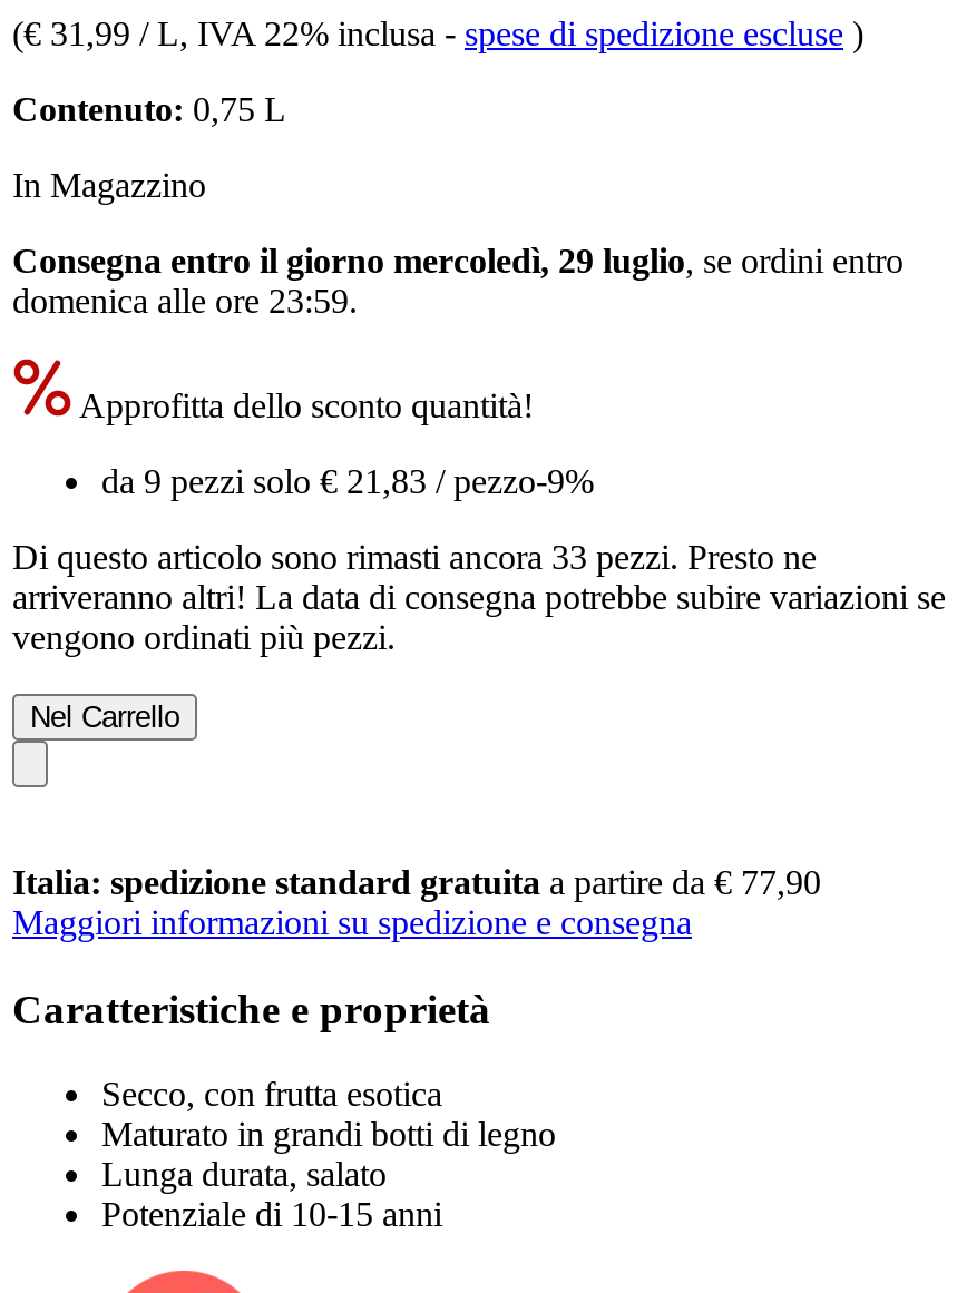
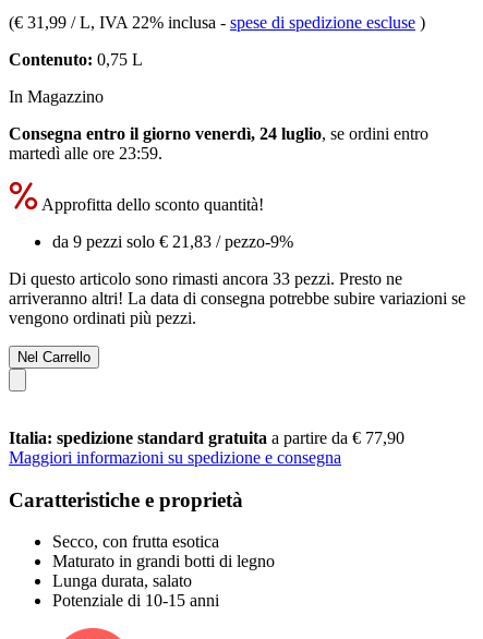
- Consegna entro il giorno mercoledì, 29 luglio, se ordini entro
+ Consegna entro il giorno venerdì, 24 luglio, se ordini entro

- domenica alle ore 23:59.
+ martedì alle ore 23:59.
